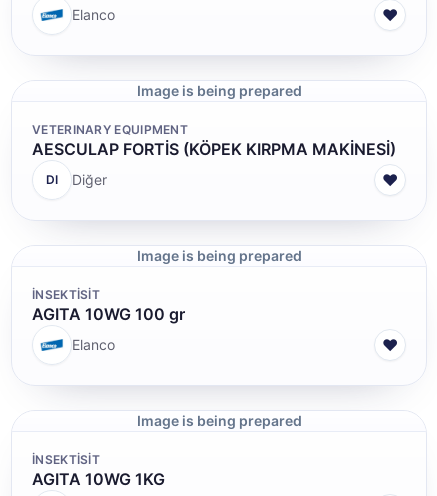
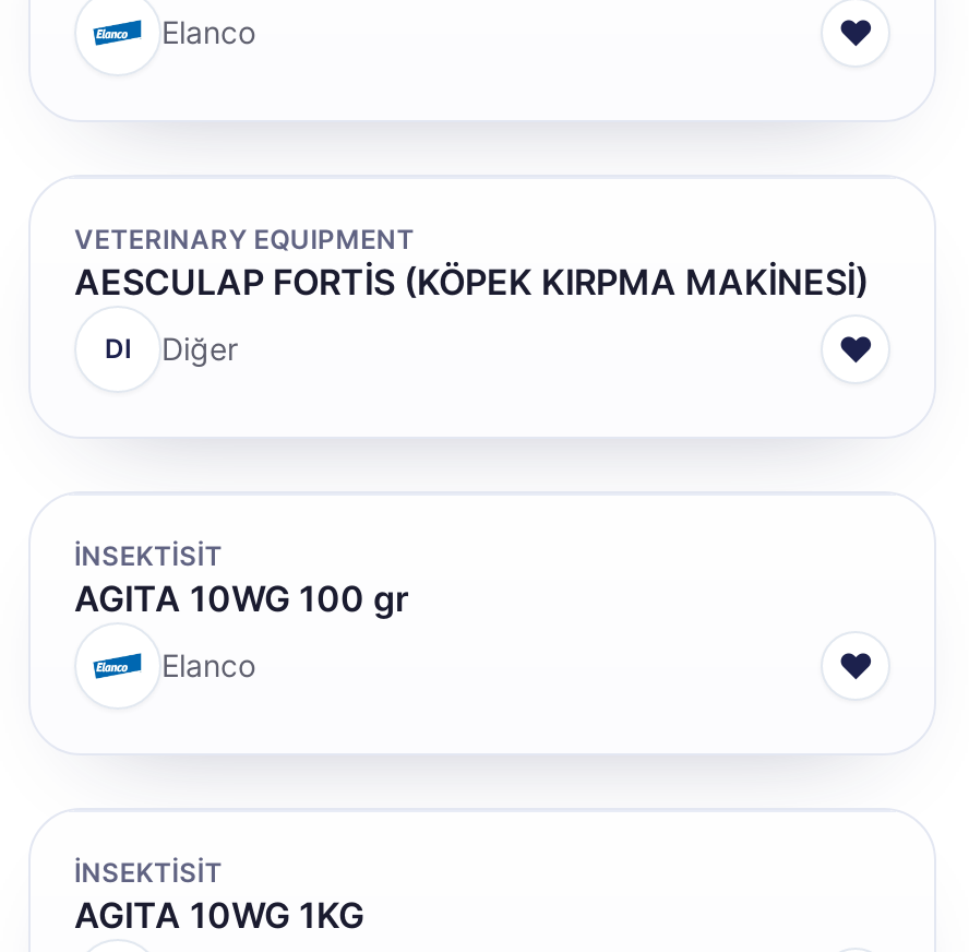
- Image is being prepared

- Image is being prepared

- Image is being prepared
